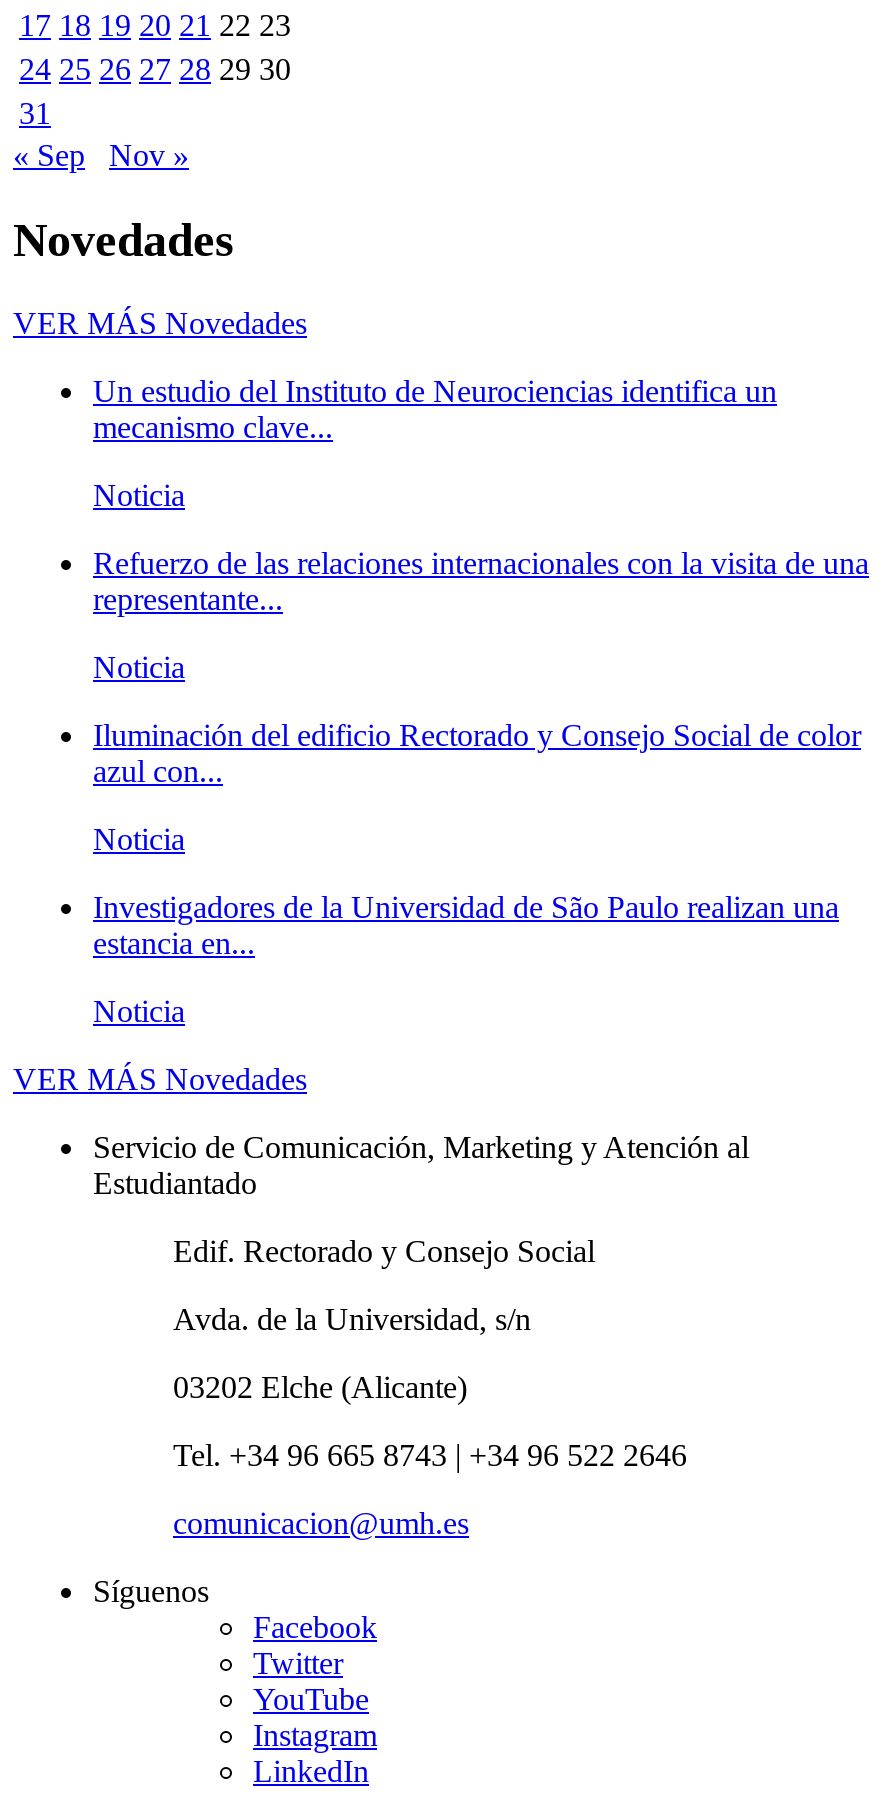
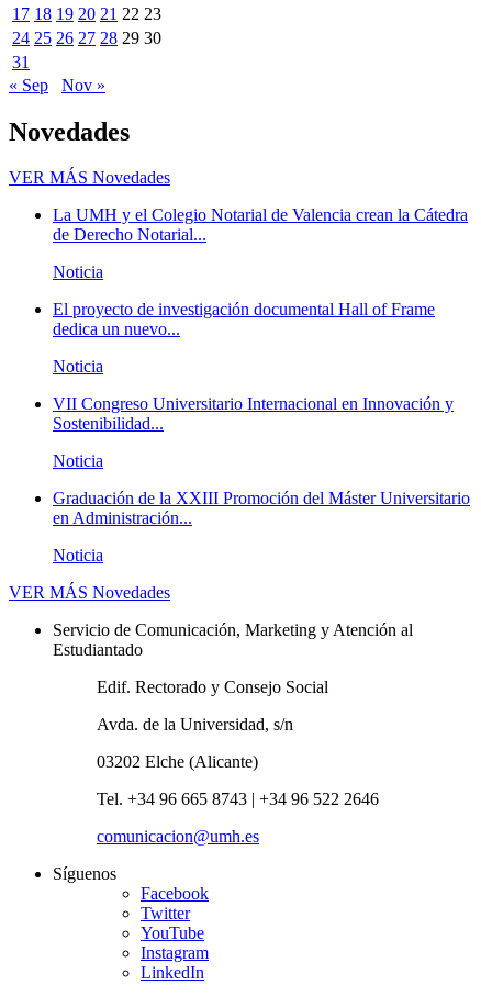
- Un estudio del Instituto de Neurociencias identifica un
- mecanismo clave...
+ La UMH y el Colegio Notarial de Valencia crean la Cátedra
+ de Derecho Notarial...

- Refuerzo de las relaciones internacionales con la visita de una
- representante...
+ El proyecto de investigación documental Hall of Frame
+ dedica un nuevo...

- Iluminación del edificio Rectorado y Consejo Social de color
- azul con...
+ VII Congreso Universitario Internacional en Innovación y
+ Sostenibilidad...

- Investigadores de la Universidad de São Paulo realizan una
- estancia en...
+ Graduación de la XXIII Promoción del Máster Universitario
+ en Administración...
